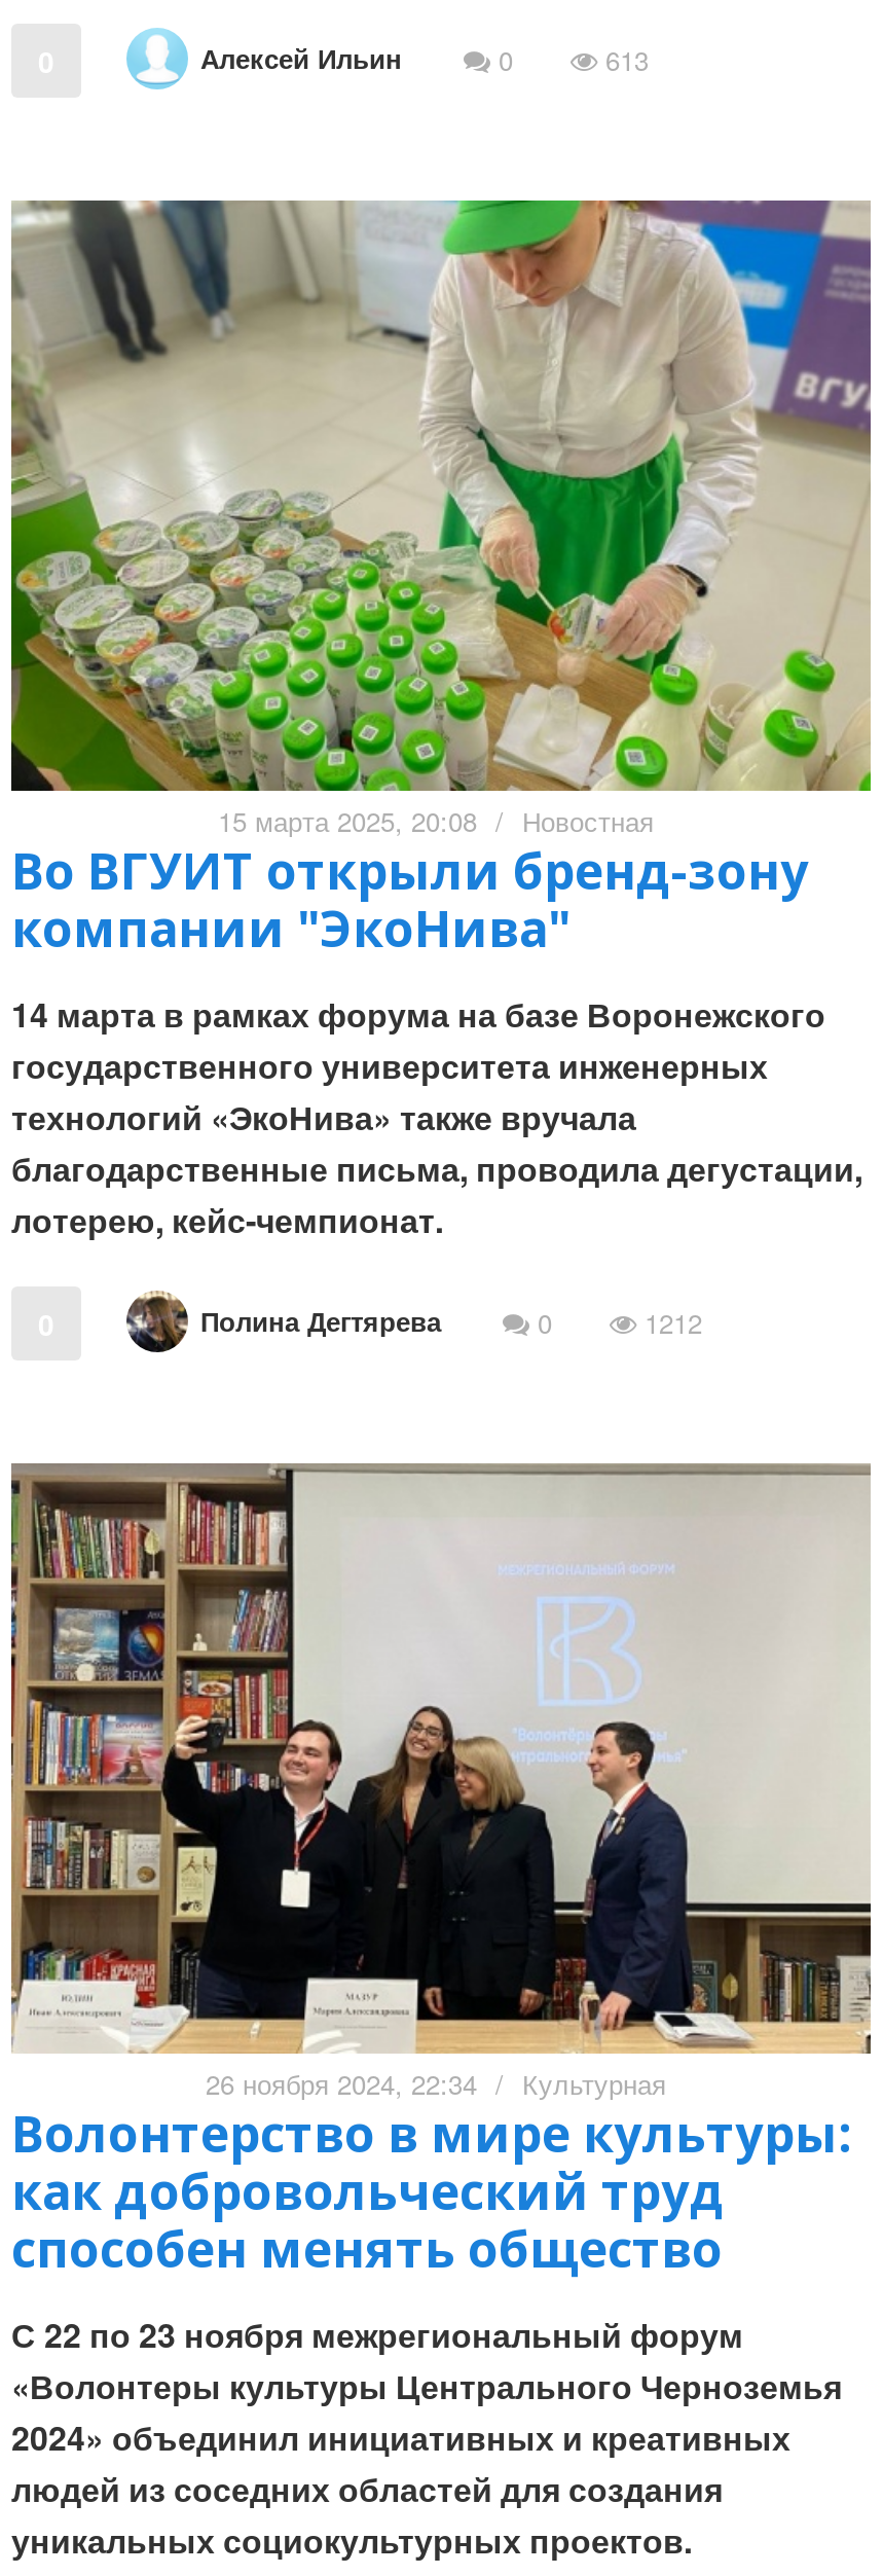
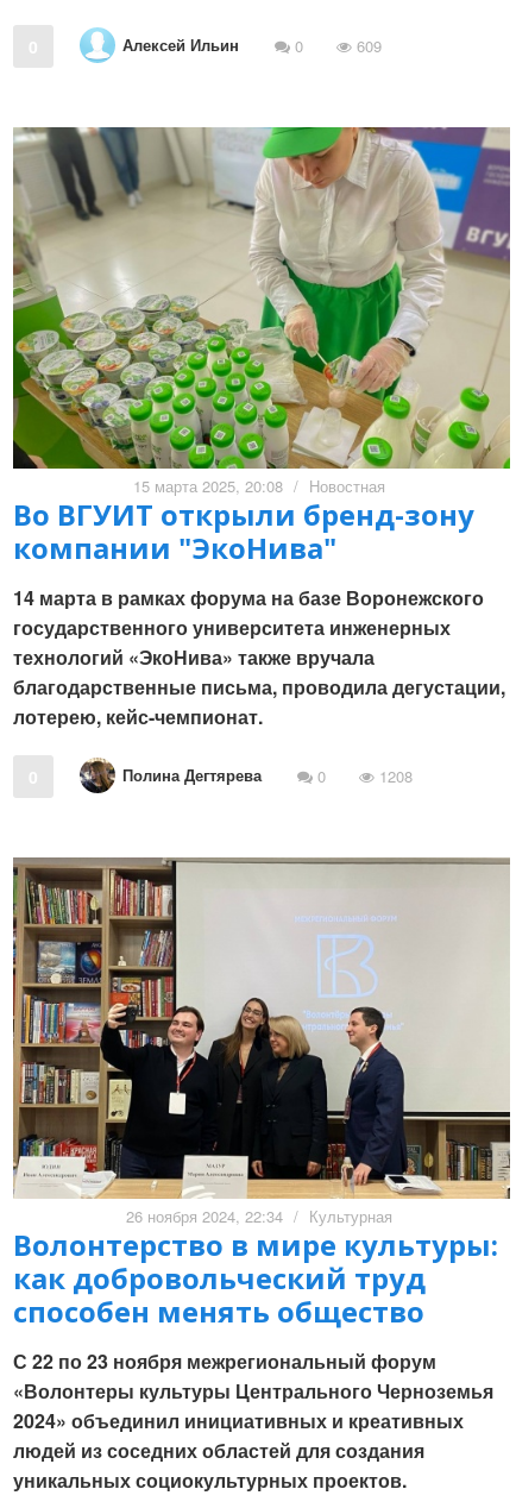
- 613
+ 609

- 1212
+ 1208
